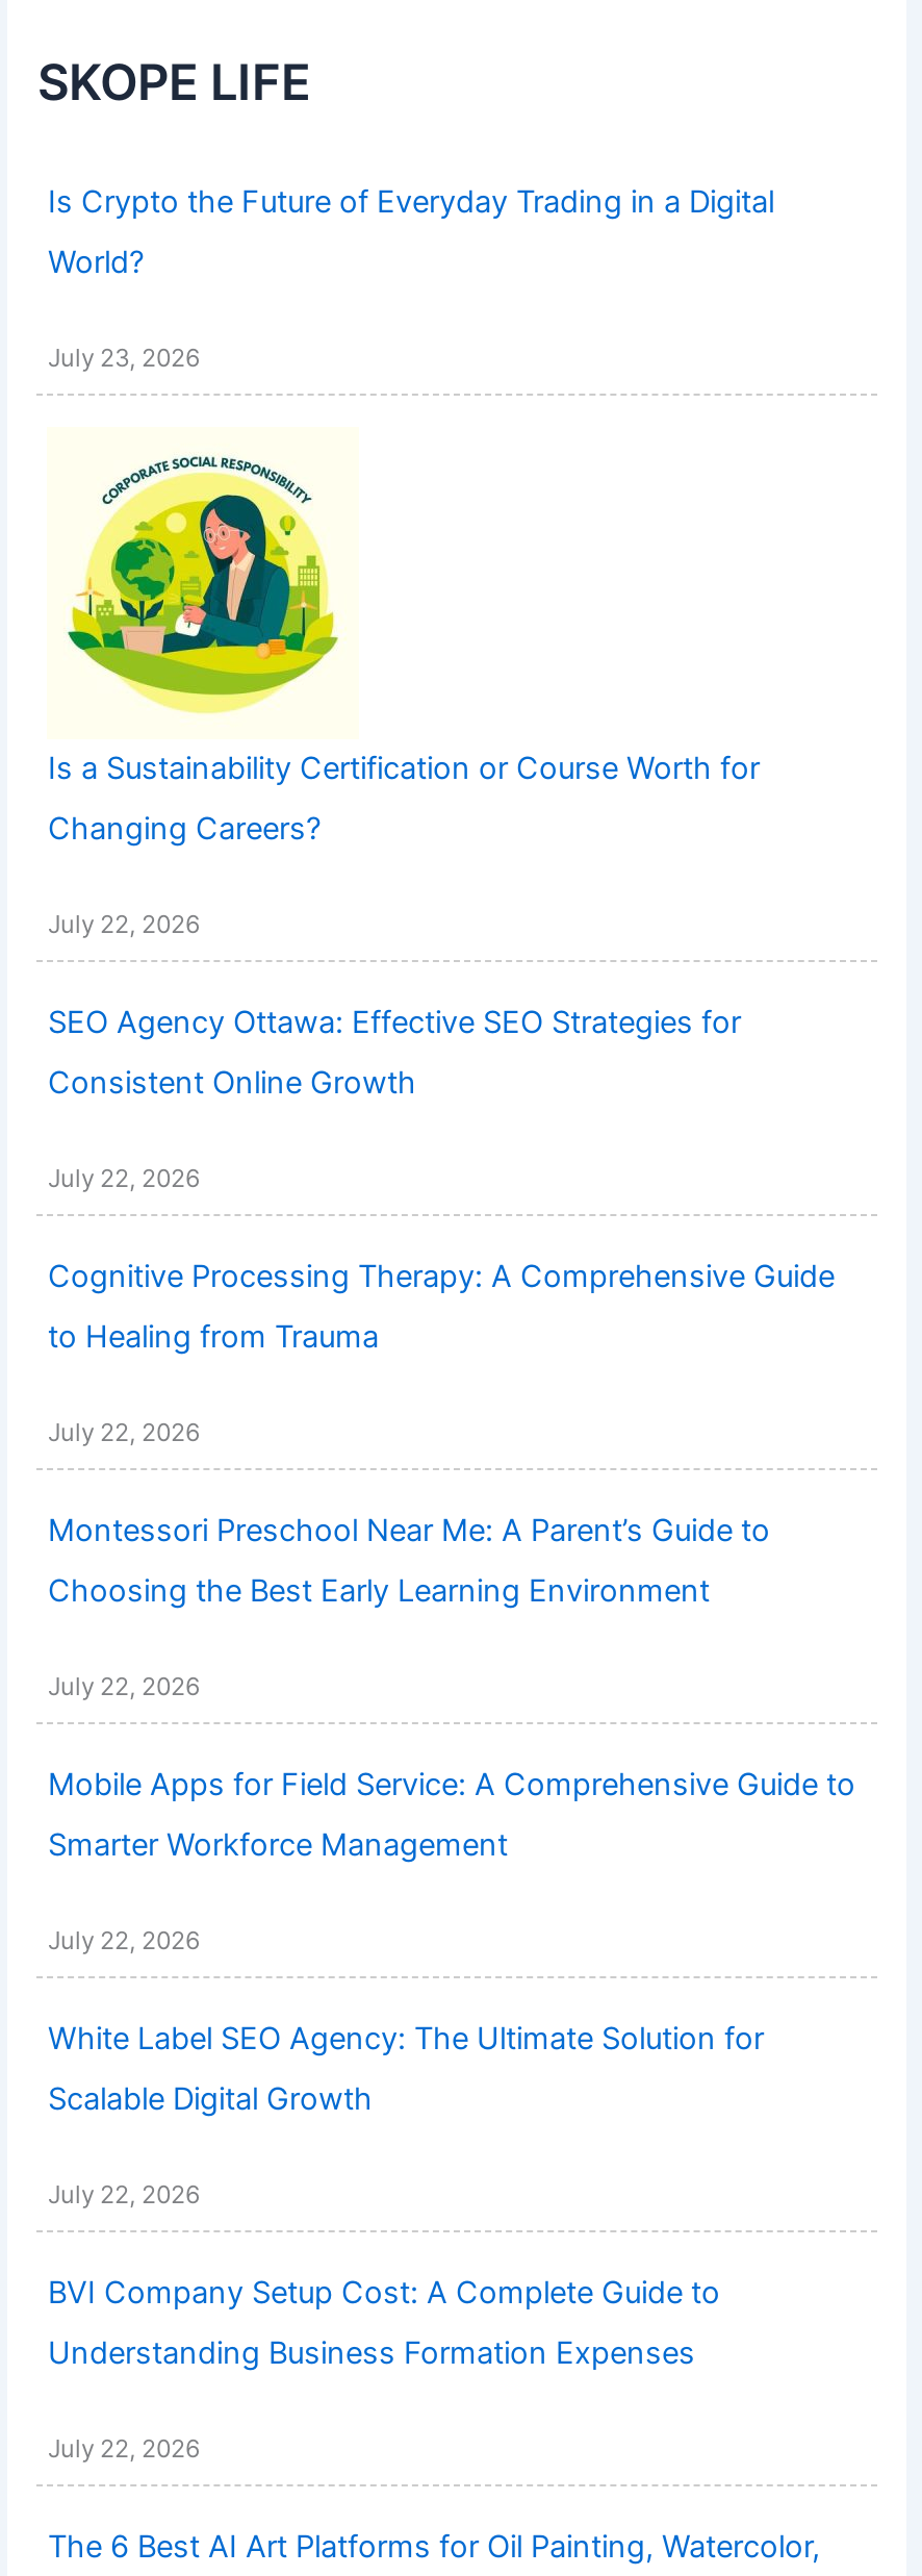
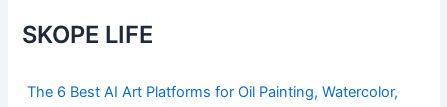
- Is Crypto the Future of Everyday Trading in a Digital
- World?
- July 23, 2026

- [image]
- Is a Sustainability Certification or Course Worth for
- Changing Careers?
- July 22, 2026
- SEO Agency Ottawa: Effective SEO Strategies for
- Consistent Online Growth
- July 22, 2026
- Cognitive Processing Therapy: A Comprehensive Guide
- to Healing from Trauma
- July 22, 2026
- Montessori Preschool Near Me: A Parent’s Guide to
- Choosing the Best Early Learning Environment
- July 22, 2026
- Mobile Apps for Field Service: A Comprehensive Guide to
- Smarter Workforce Management
- July 22, 2026
- White Label SEO Agency: The Ultimate Solution for
- Scalable Digital Growth
- July 22, 2026
- BVI Company Setup Cost: A Complete Guide to
- Understanding Business Formation Expenses
- July 22, 2026
